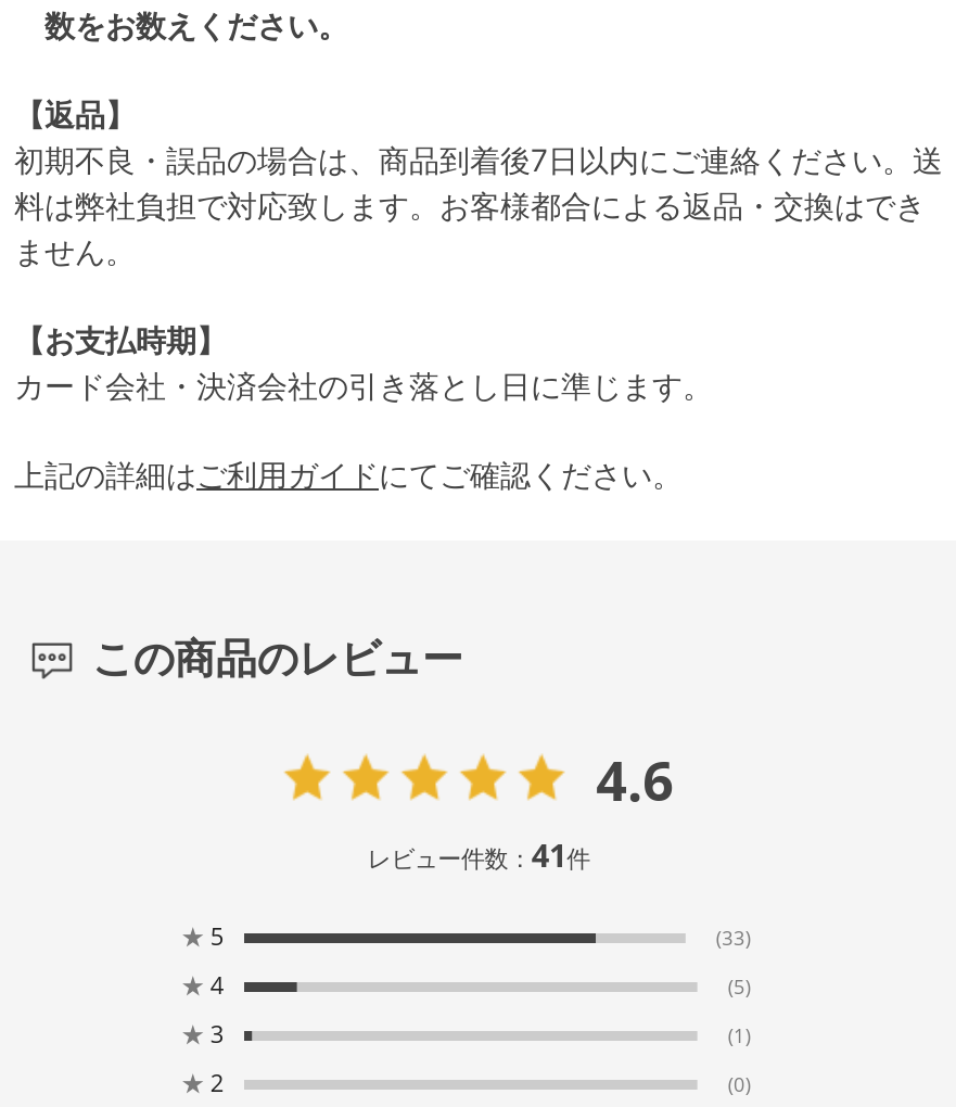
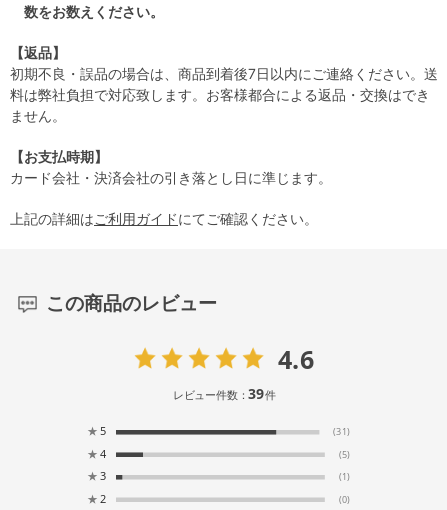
- レビュー件数：41件
+ レビュー件数：39件

- (33)
+ (31)
